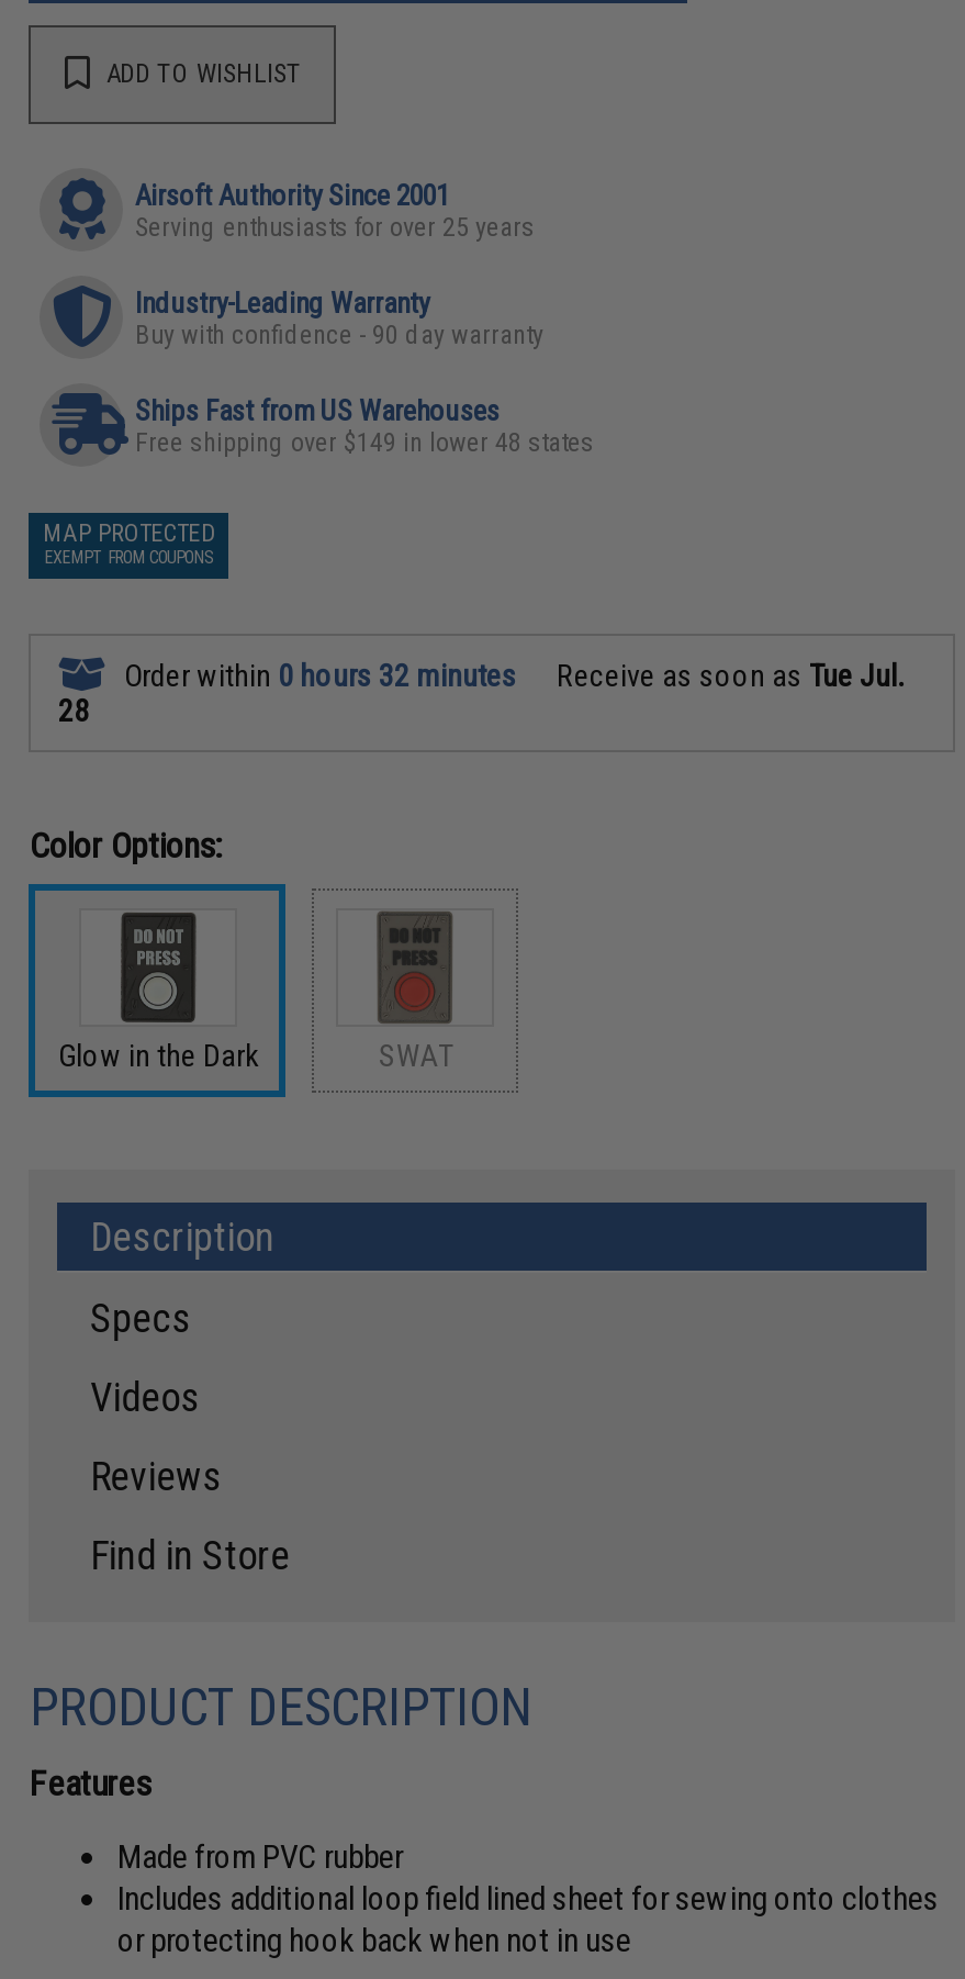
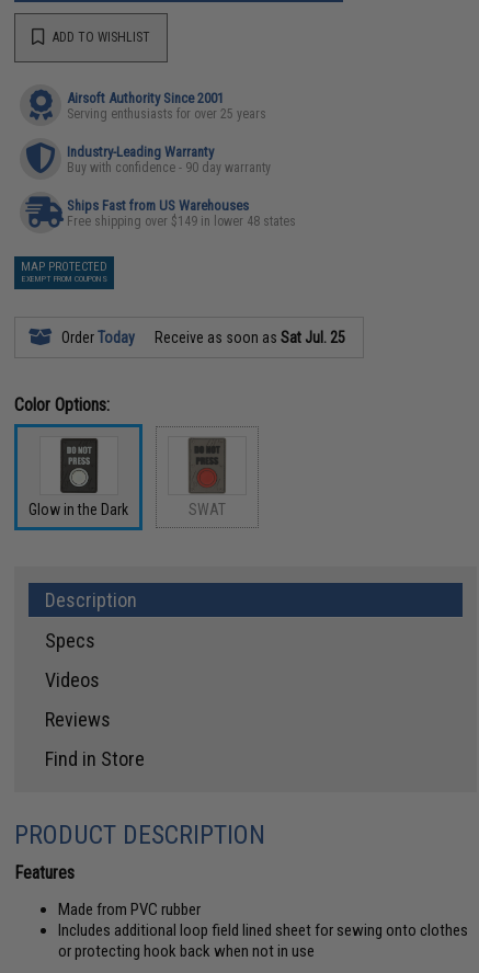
- Order within 0 hours 32 minutes
- Receive as soon as Tue Jul.
- 28
+ Order Today
+ Receive as soon as Sat Jul. 25
